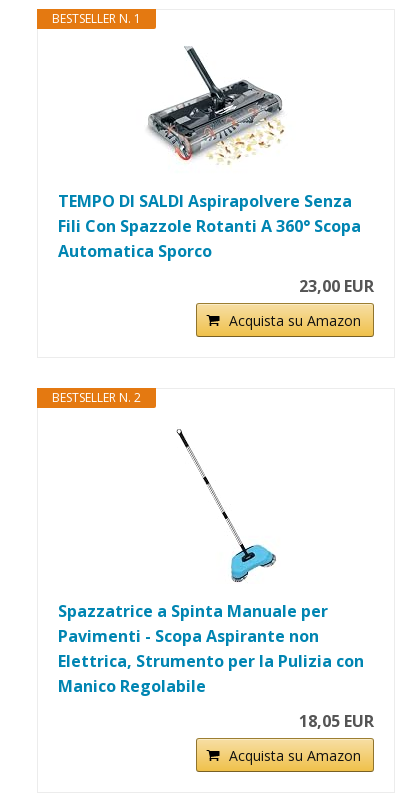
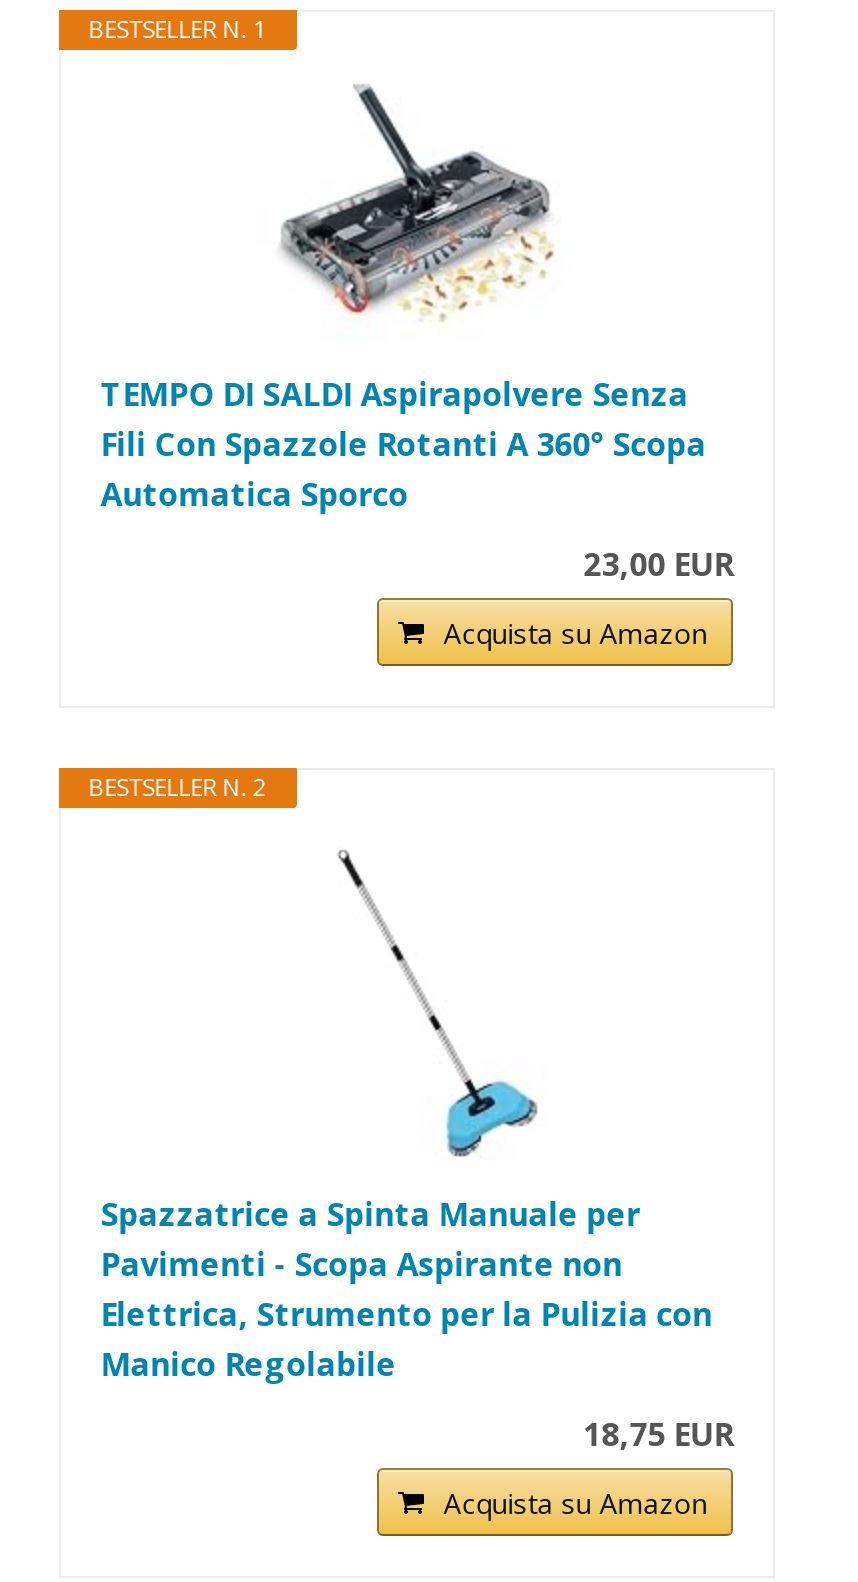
- 18,05 EUR
+ 18,75 EUR
